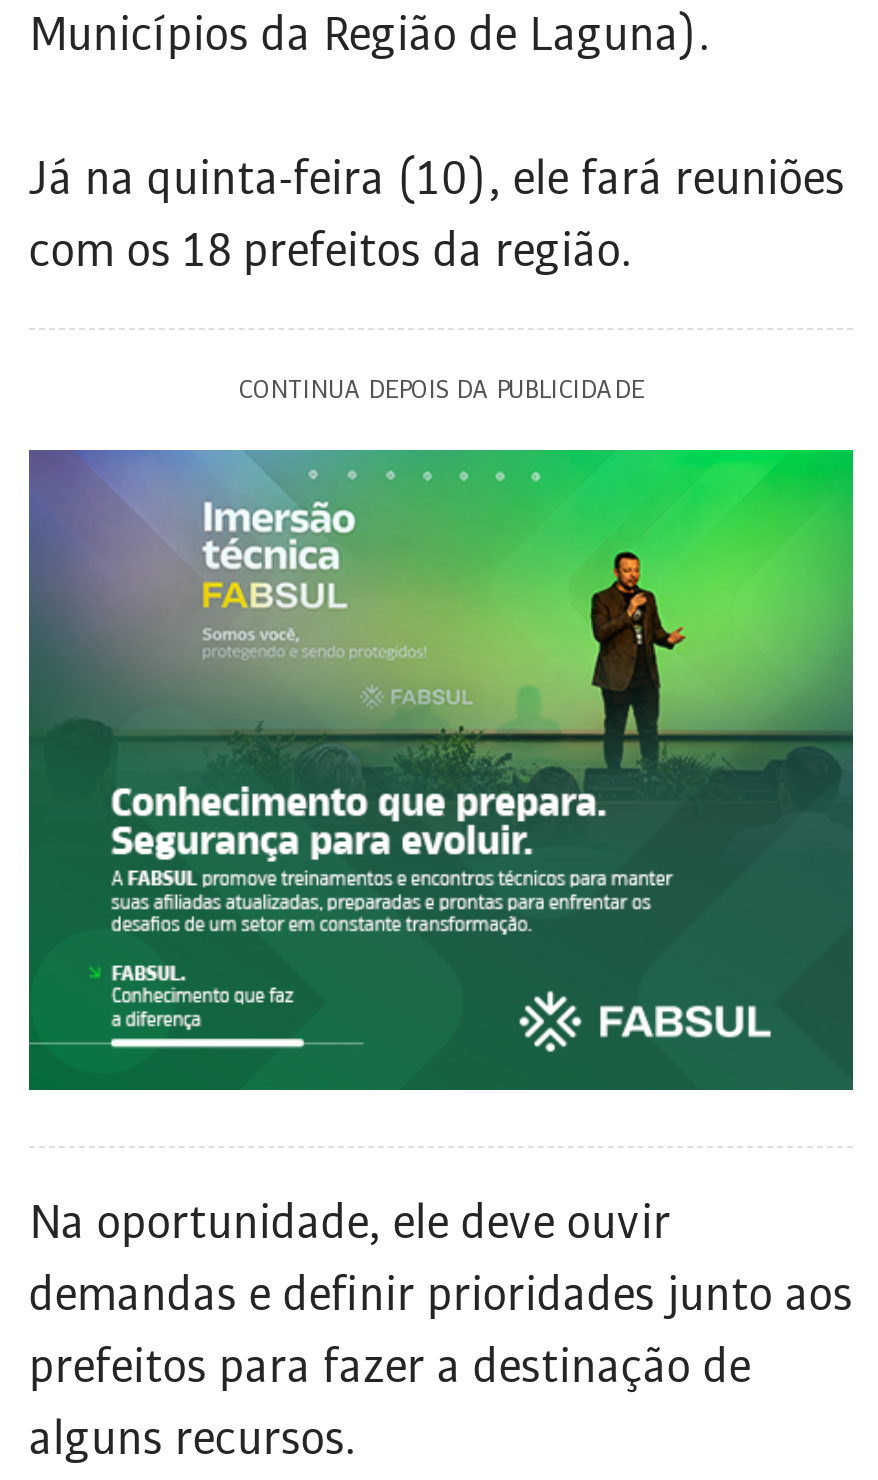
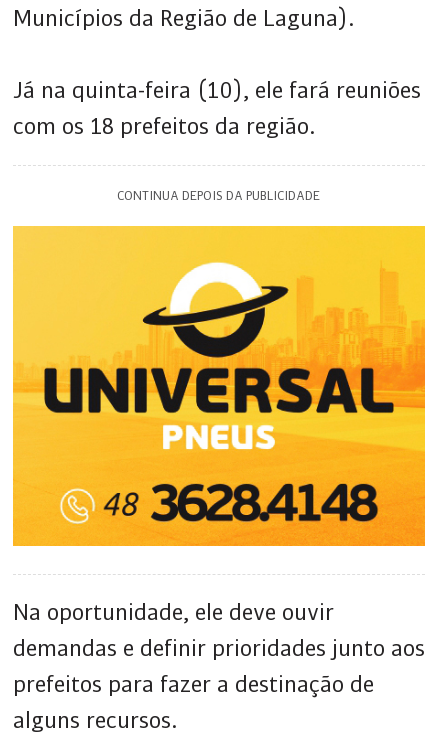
- [image]
+ [image]
